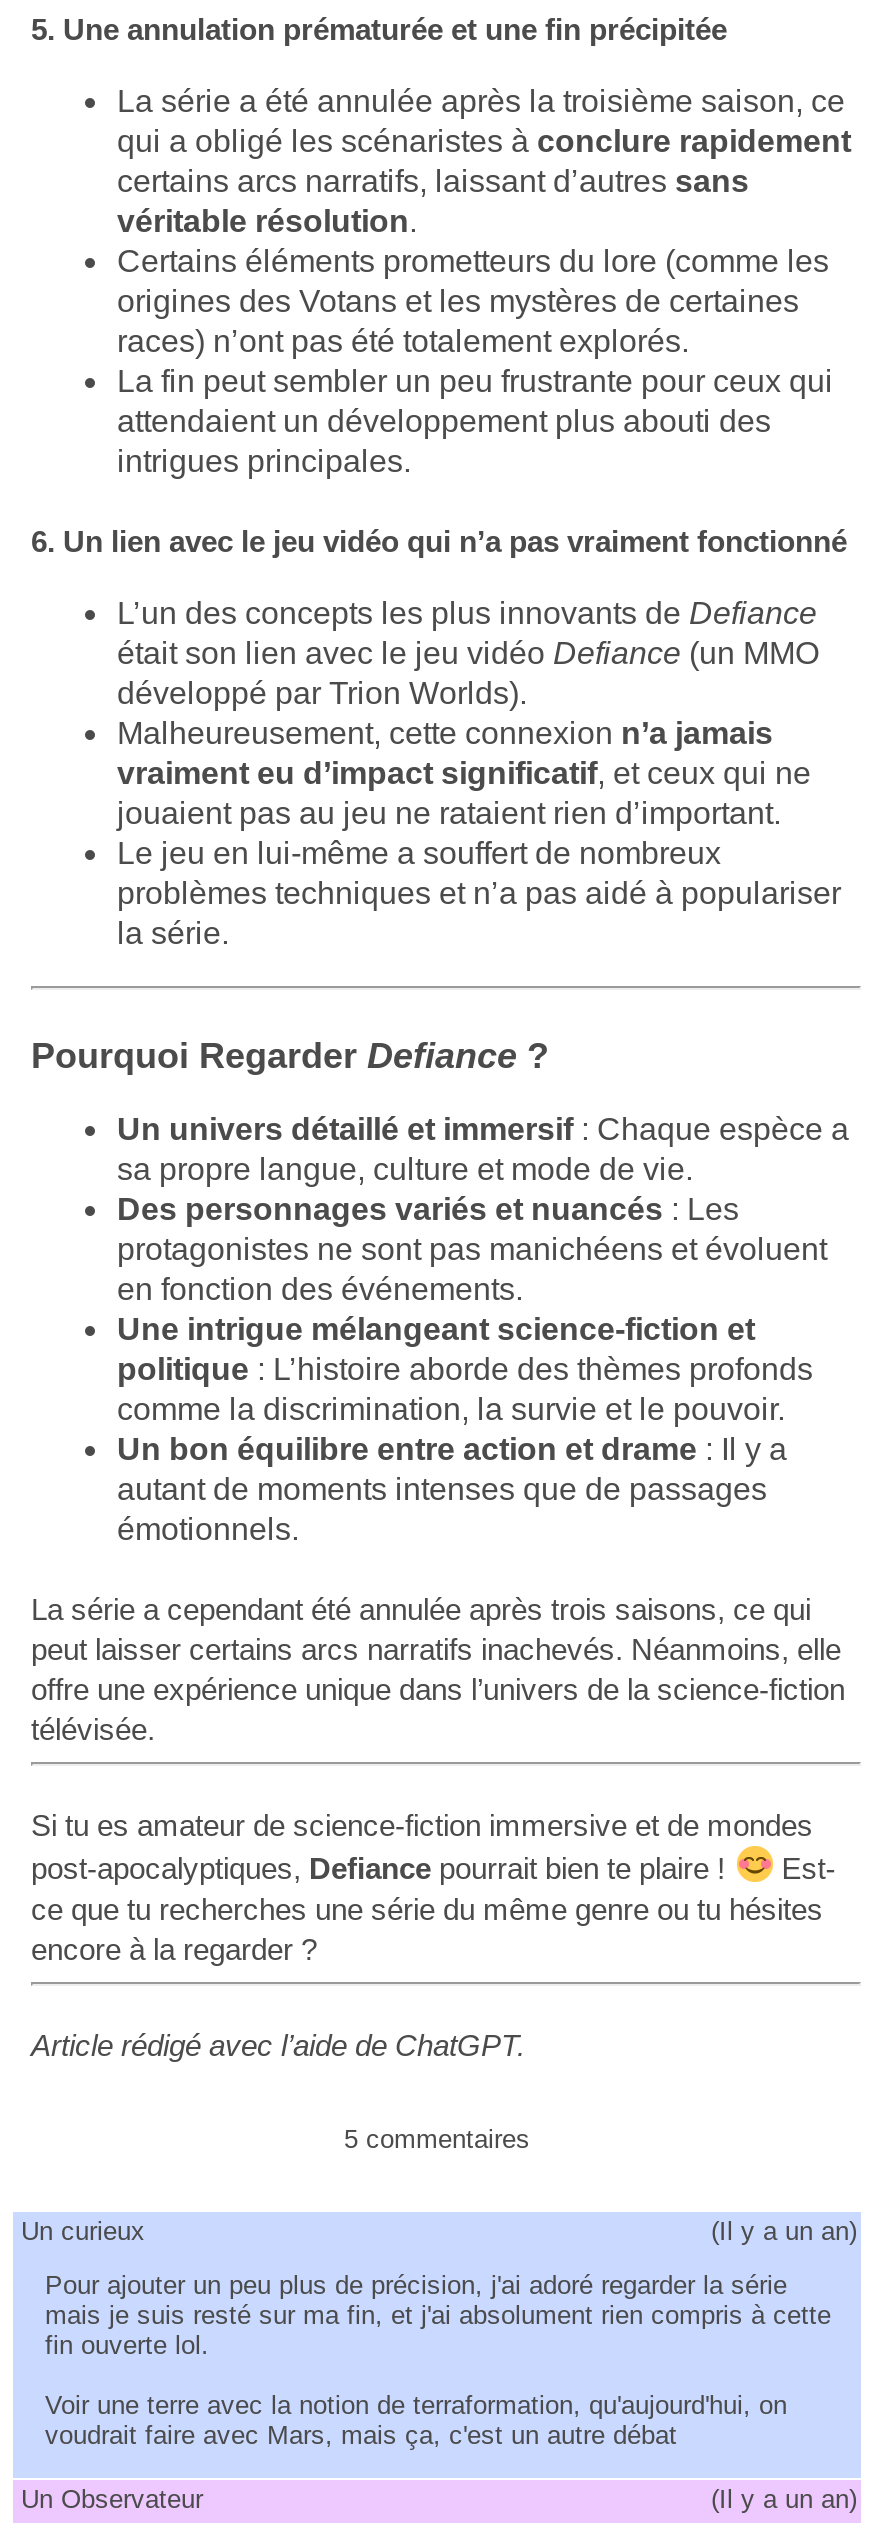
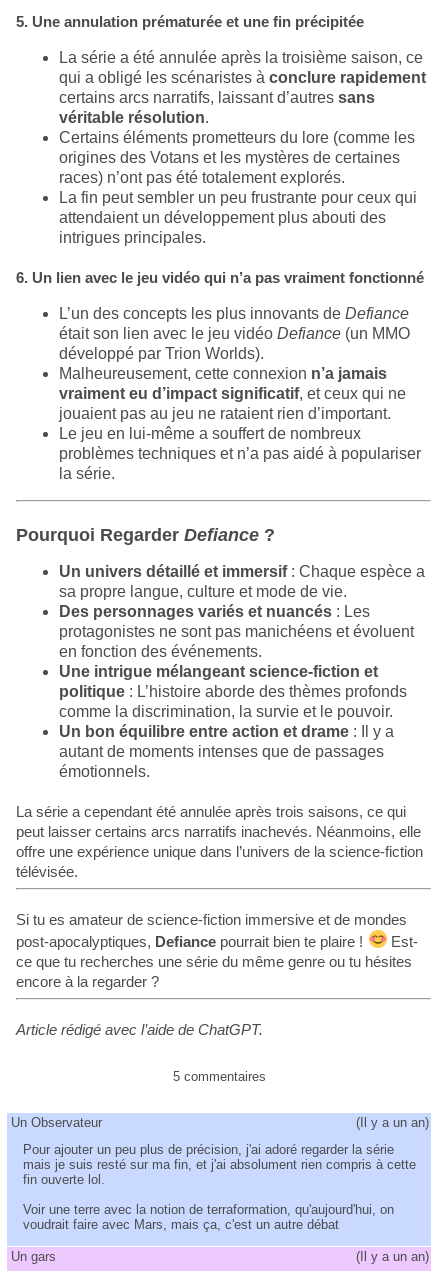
- Un curieux

moved up: Un Observateur

+ Un gars
